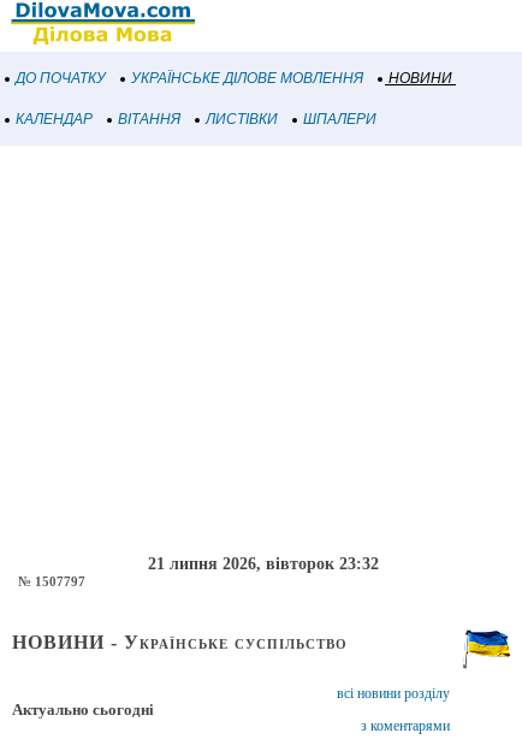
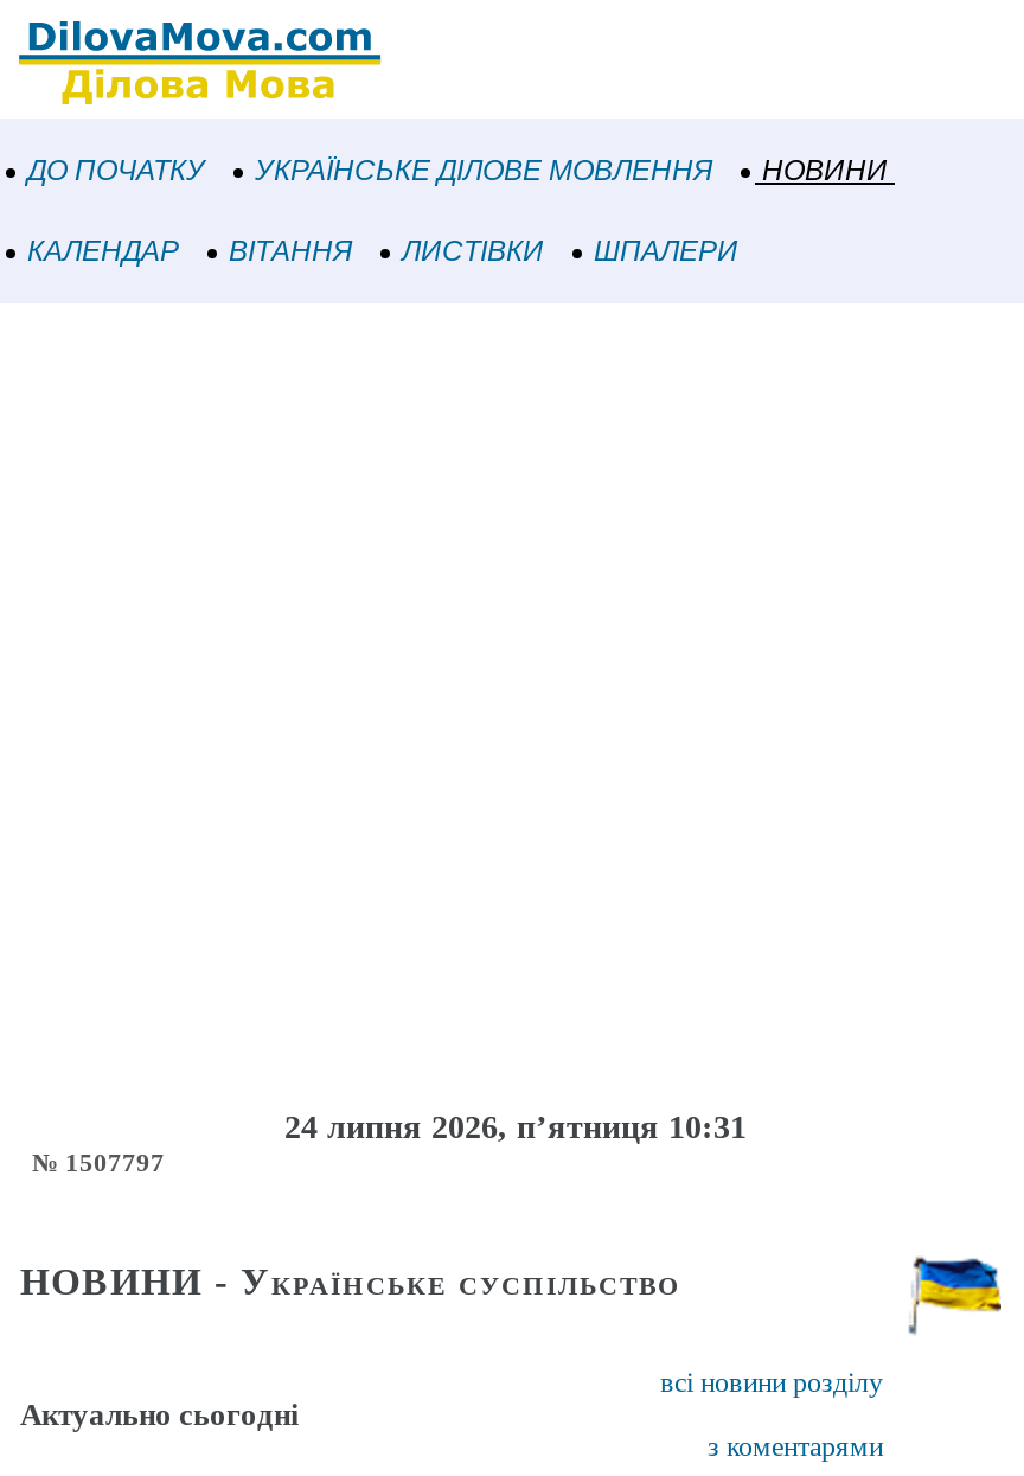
- 21 липня 2026, вівторок 23:32
+ 24 липня 2026, п’ятниця 10:31
